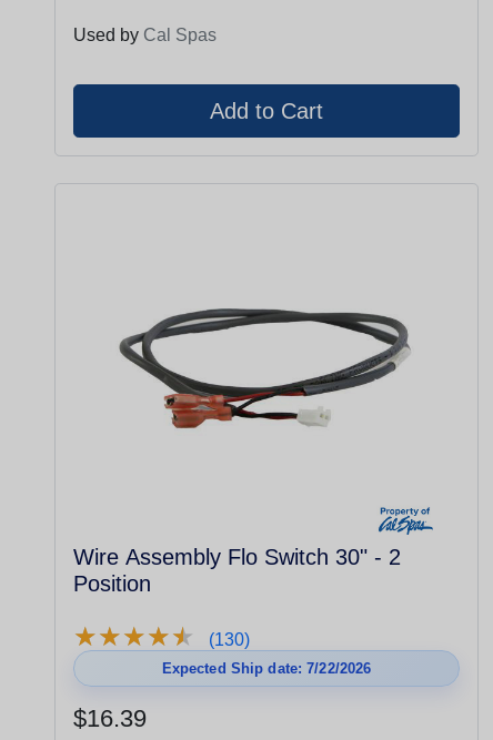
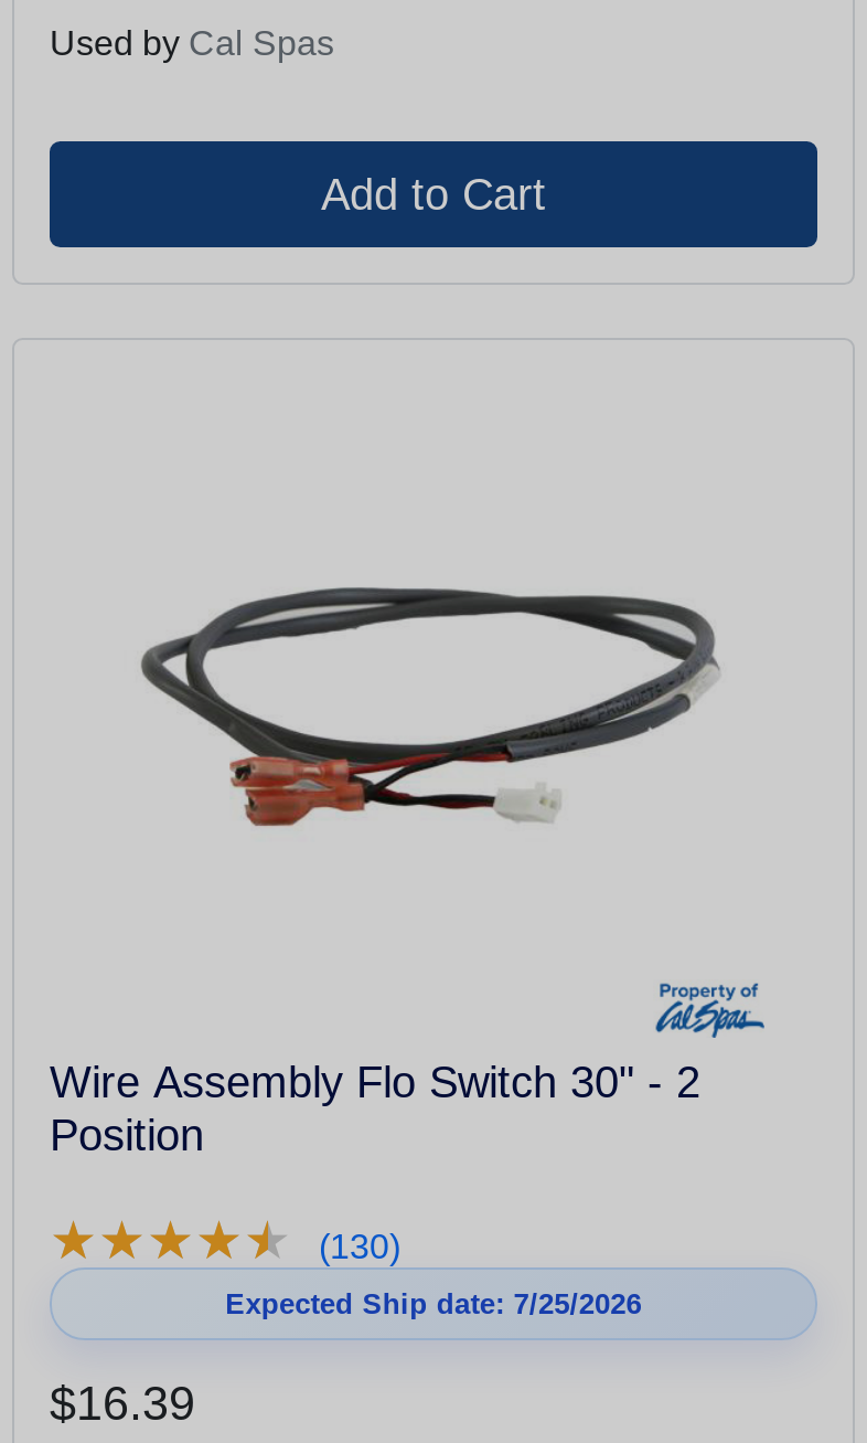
- Expected Ship date: 7/22/2026
+ Expected Ship date: 7/25/2026
